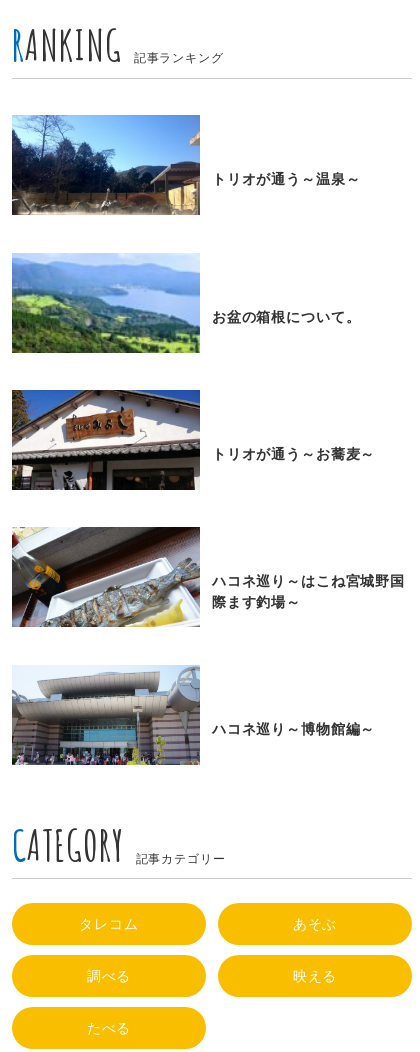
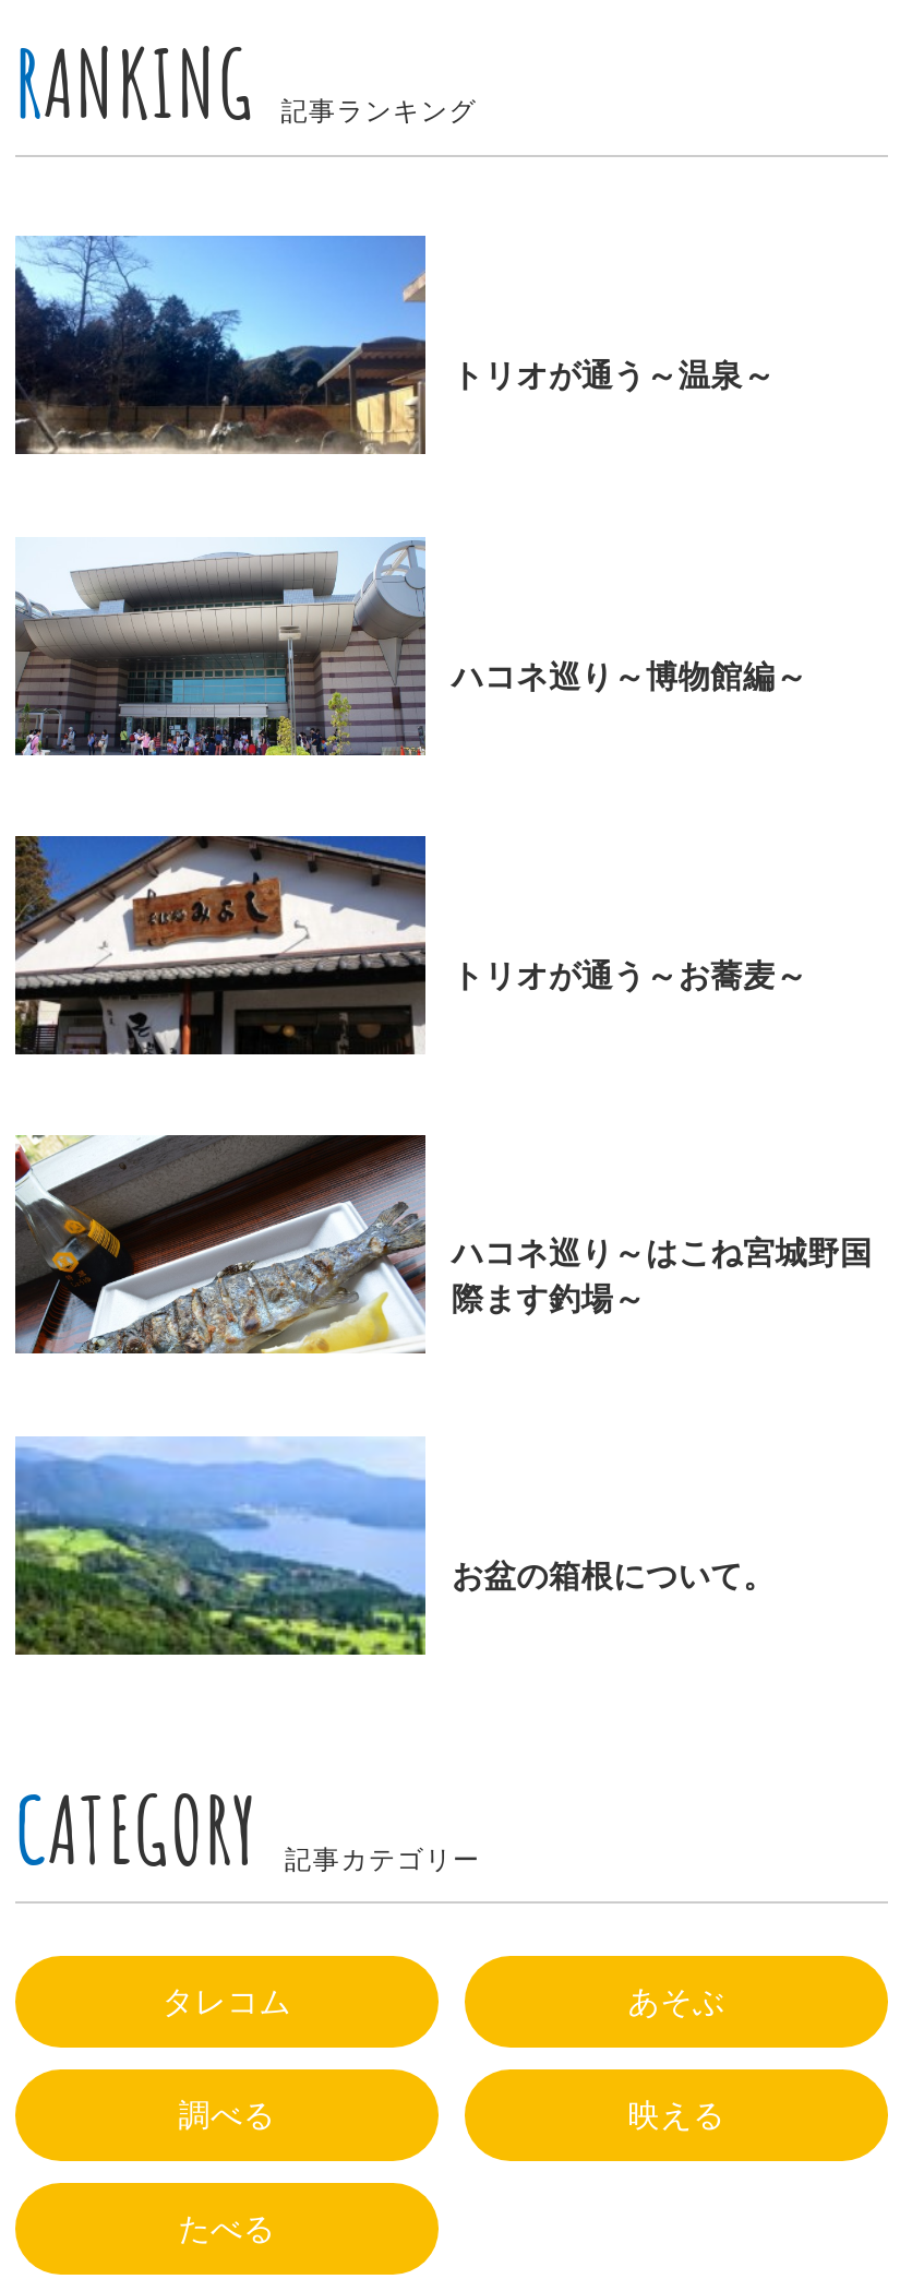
moved down: [image] | お盆の箱根について。

moved up: [image] | ハコネ巡り～博物館編～
